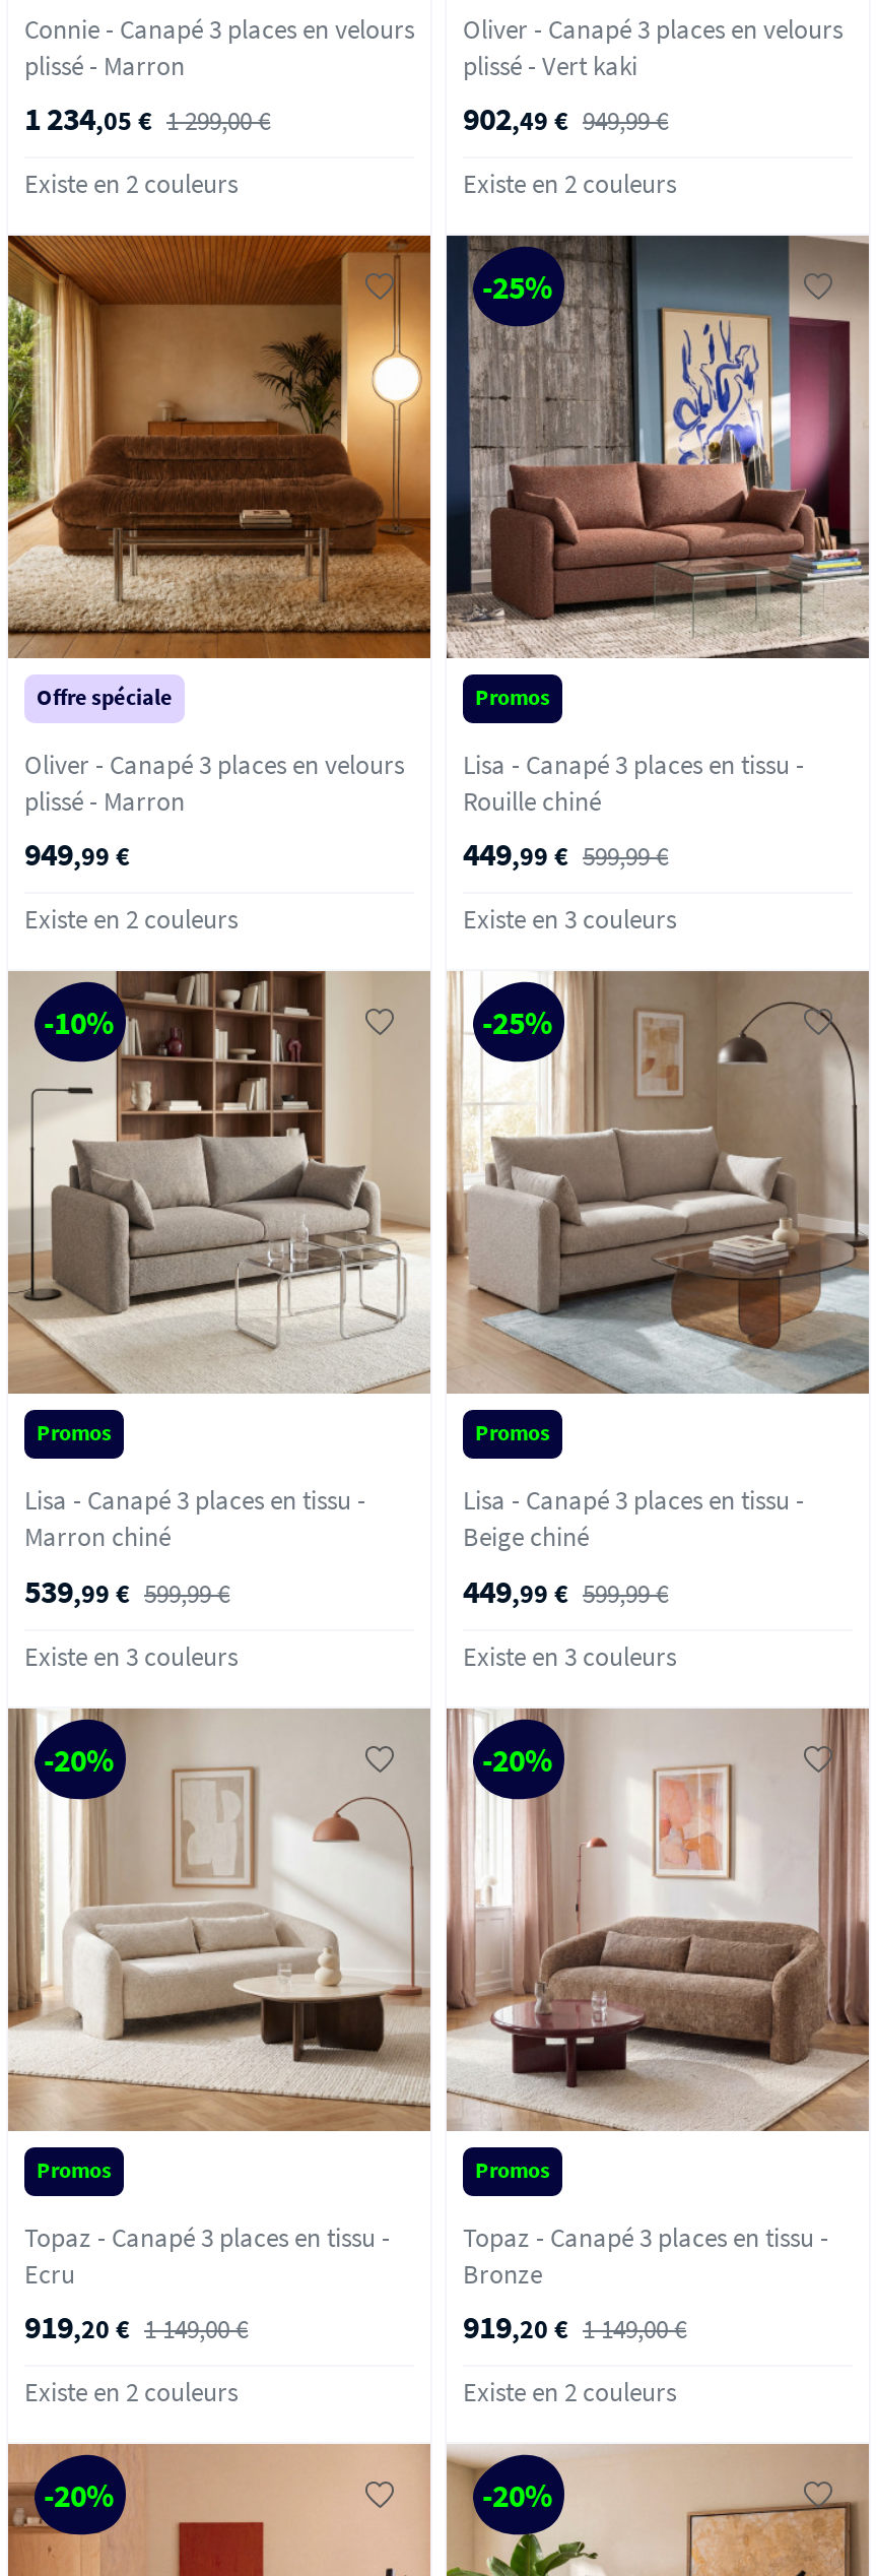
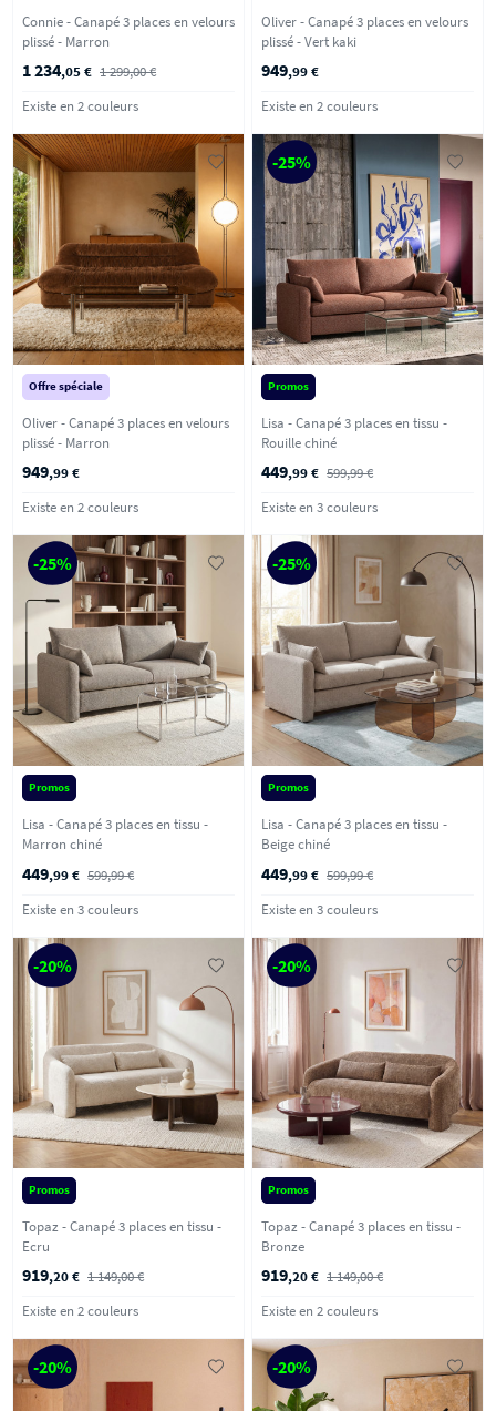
- 902,49 € 949,99 €
+ 949,99 €

- -10%
+ -25%

- 539,99 € 599,99 €
+ 449,99 € 599,99 €
